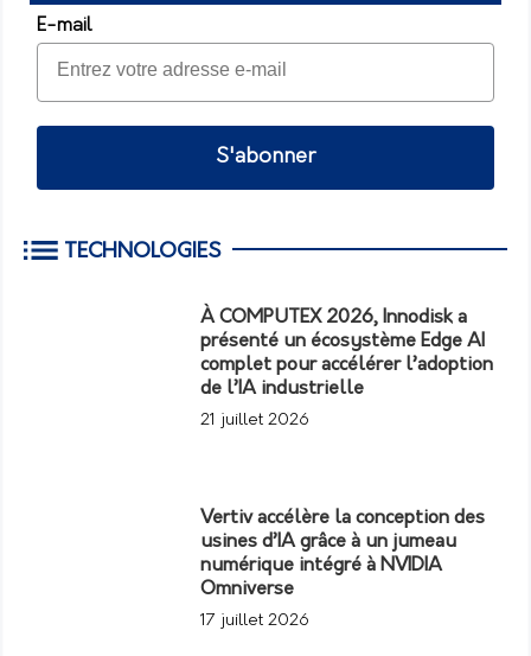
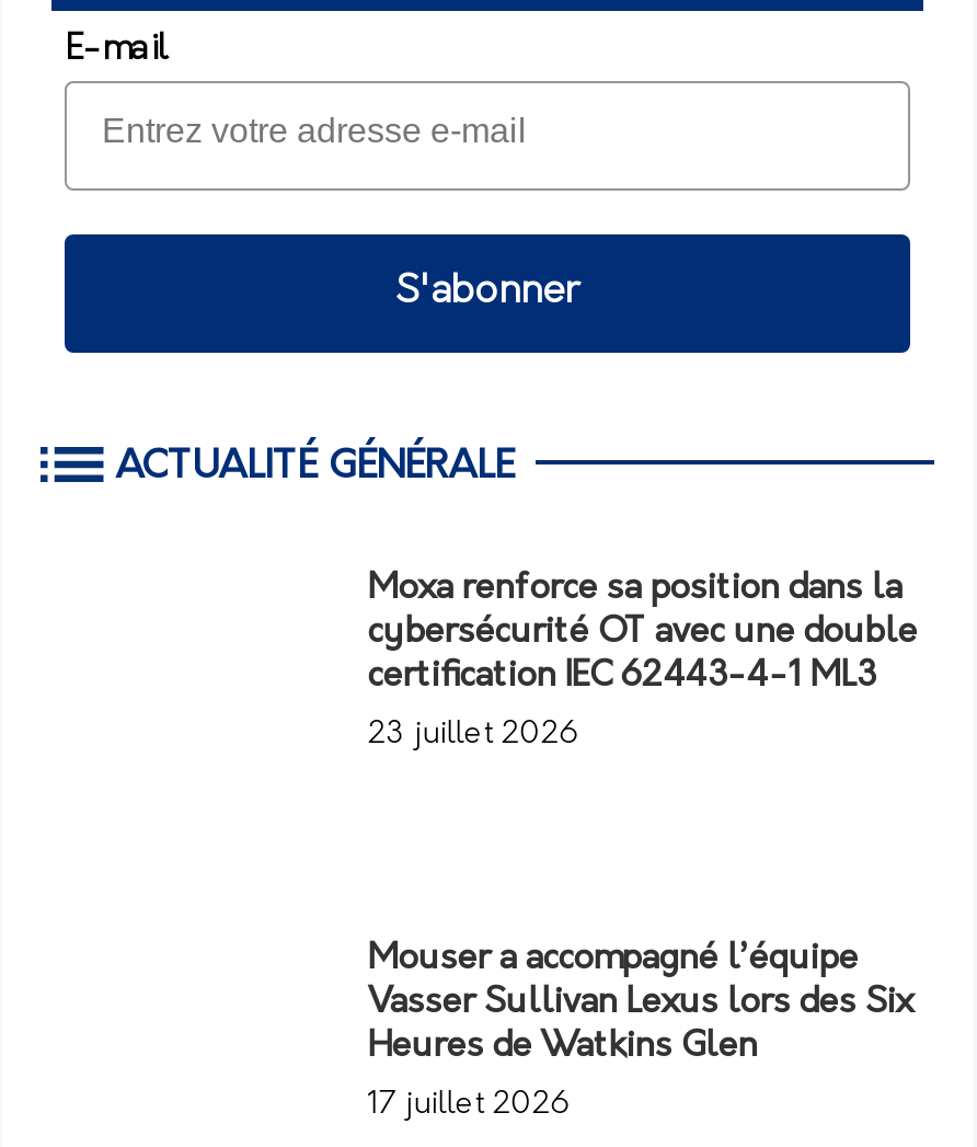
- TECHNOLOGIES
+ ACTUALITÉ GÉNÉRALE

- À COMPUTEX 2026, Innodisk a
- présenté un écosystème Edge AI
- complet pour accélérer l’adoption
- de l’IA industrielle
+ Moxa renforce sa position dans la
+ cybersécurité OT avec une double
+ certification IEC 62443-4-1 ML3

- 21 juillet 2026
+ 23 juillet 2026

- Vertiv accélère la conception des
- usines d’IA grâce à un jumeau
- numérique intégré à NVIDIA
- Omniverse
+ Mouser a accompagné l’équipe
+ Vasser Sullivan Lexus lors des Six
+ Heures de Watkins Glen
